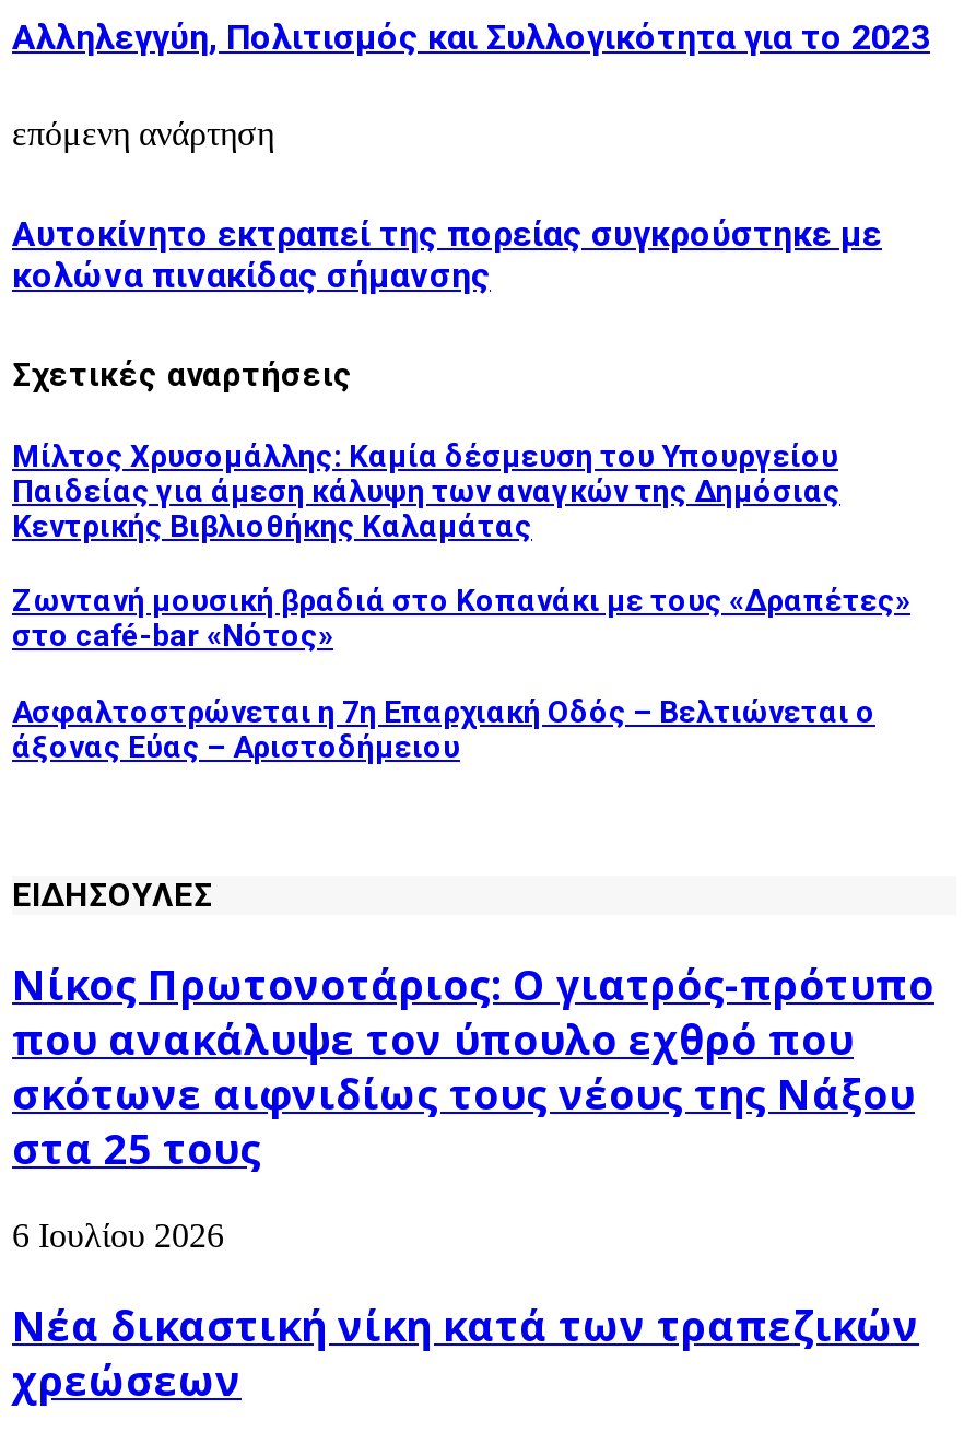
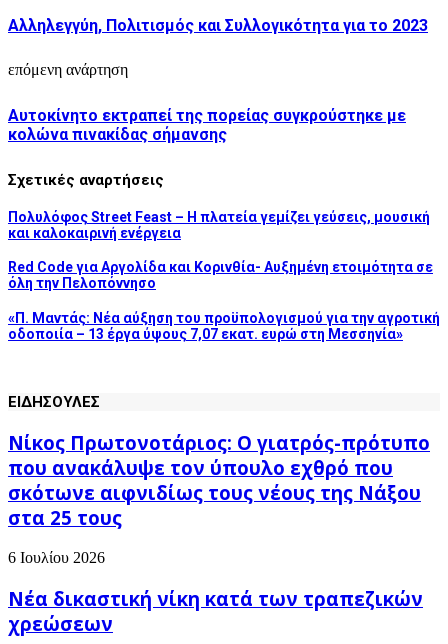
- Μίλτος Χρυσομάλλης: Καμία δέσμευση του Υπουργείου
- Παιδείας για άμεση κάλυψη των αναγκών της Δημόσιας
- Κεντρικής Βιβλιοθήκης Καλαμάτας
+ Πολυλόφος Street Feast – Η πλατεία γεμίζει γεύσεις, μουσική
+ και καλοκαιρινή ενέργεια

- Ζωντανή μουσική βραδιά στο Κοπανάκι με τους «Δραπέτες»
- στο café-bar «Νότος»
+ Red Code για Αργολίδα και Κορινθία- Αυξημένη ετοιμότητα σε
+ όλη την Πελοπόννησο

- Ασφαλτοστρώνεται η 7η Επαρχιακή Οδός – Βελτιώνεται ο
- άξονας Εύας – Αριστοδήμειου
+ «Π. Μαντάς: Νέα αύξηση του προϋπολογισμού για την αγροτική
+ οδοποιία – 13 έργα ύψους 7,07 εκατ. ευρώ στη Μεσσηνία»
